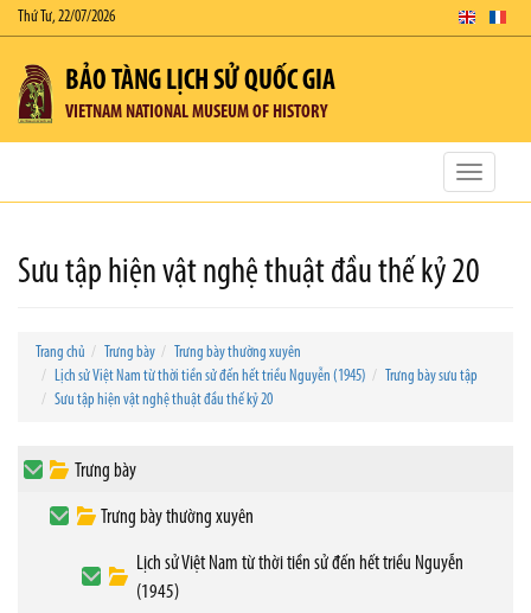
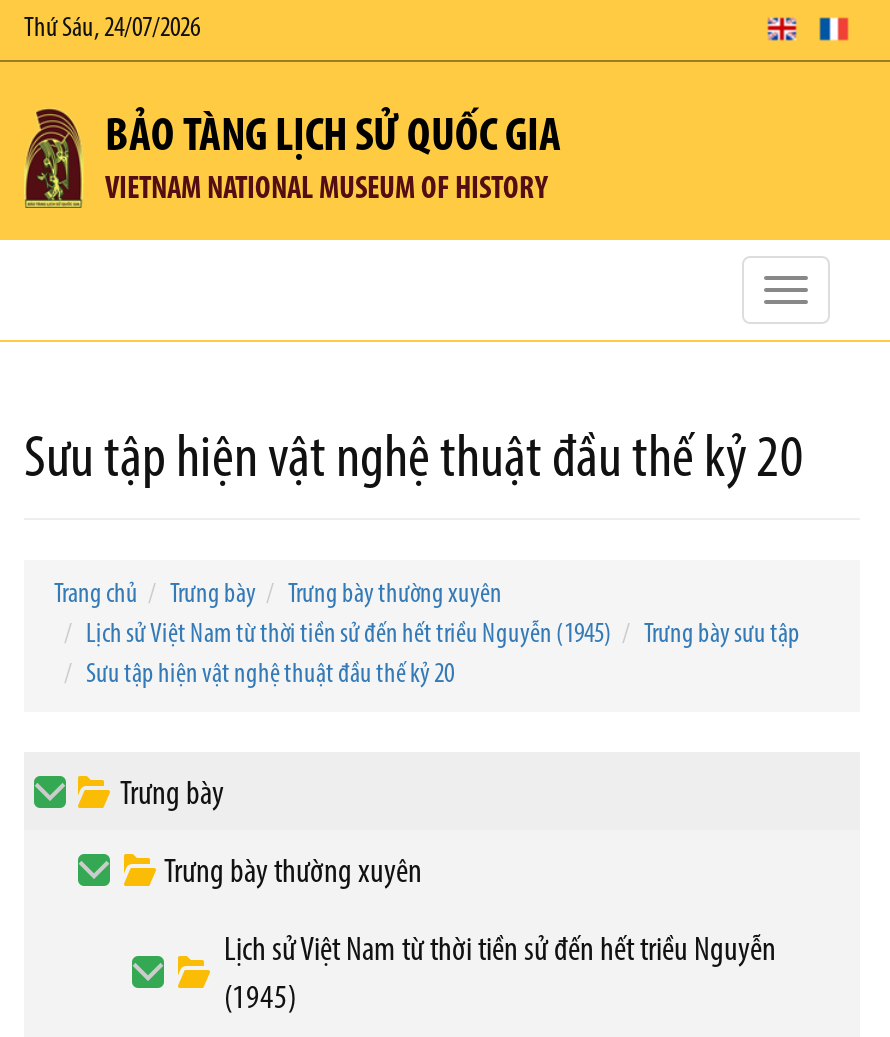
- Thứ Tư, 22/07/2026
+ Thứ Sáu, 24/07/2026
